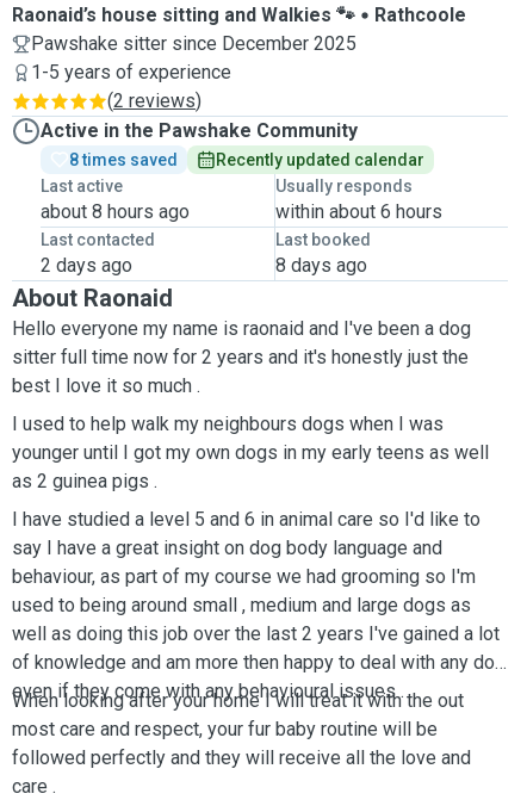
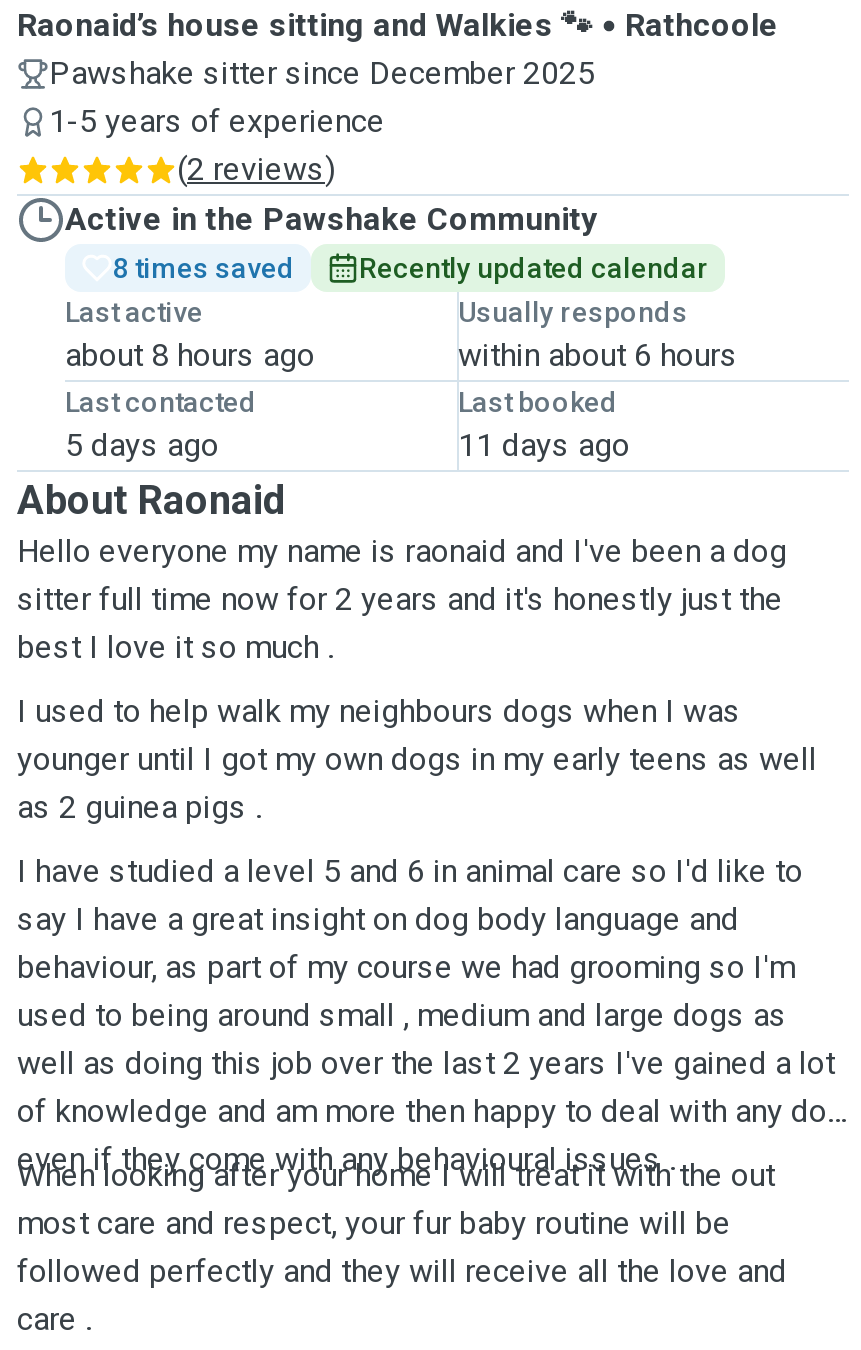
- 2 days ago
+ 5 days ago

- 8 days ago
+ 11 days ago
